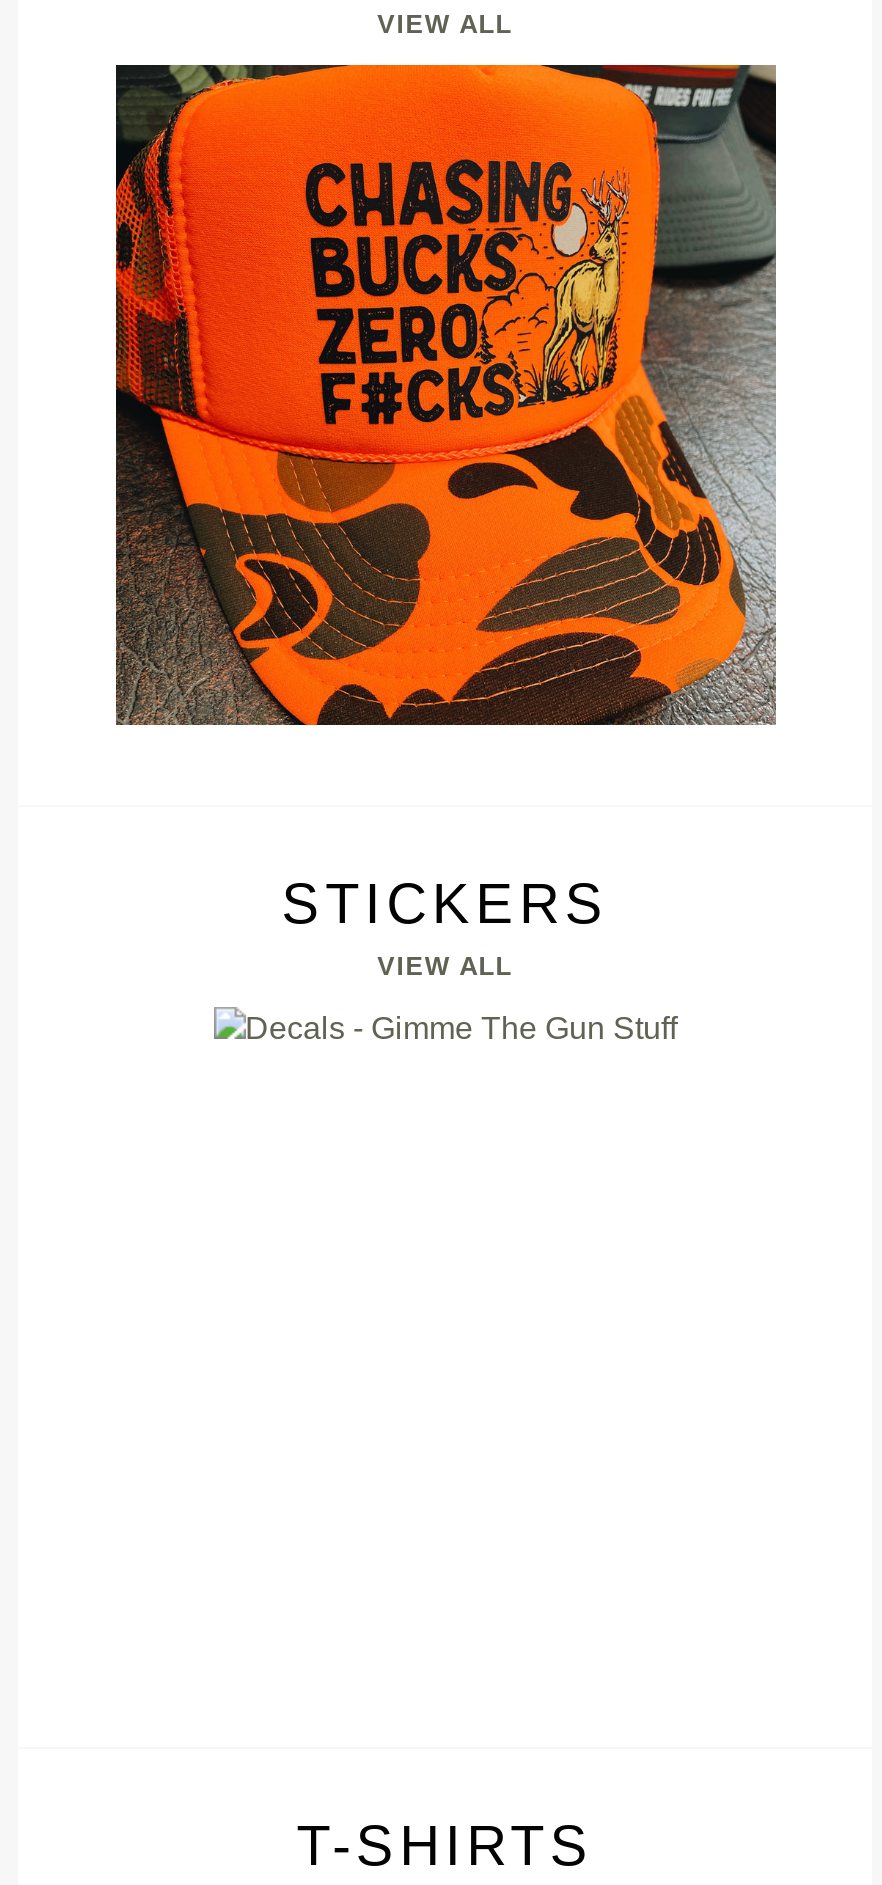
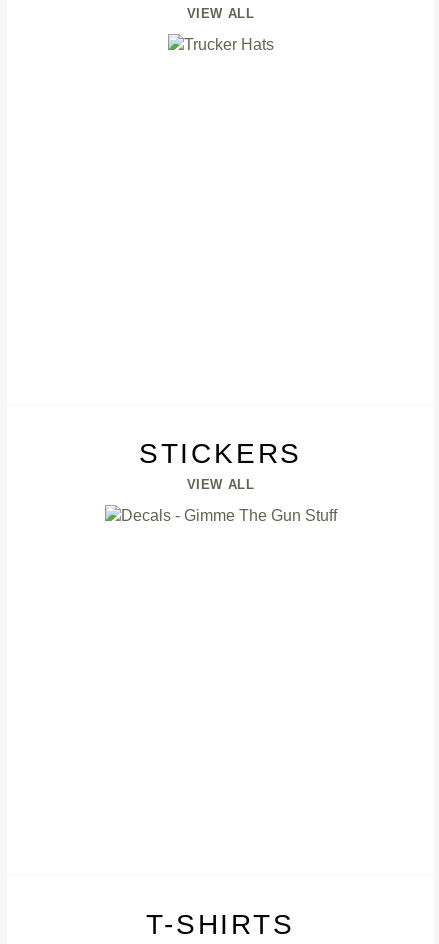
- [image]
